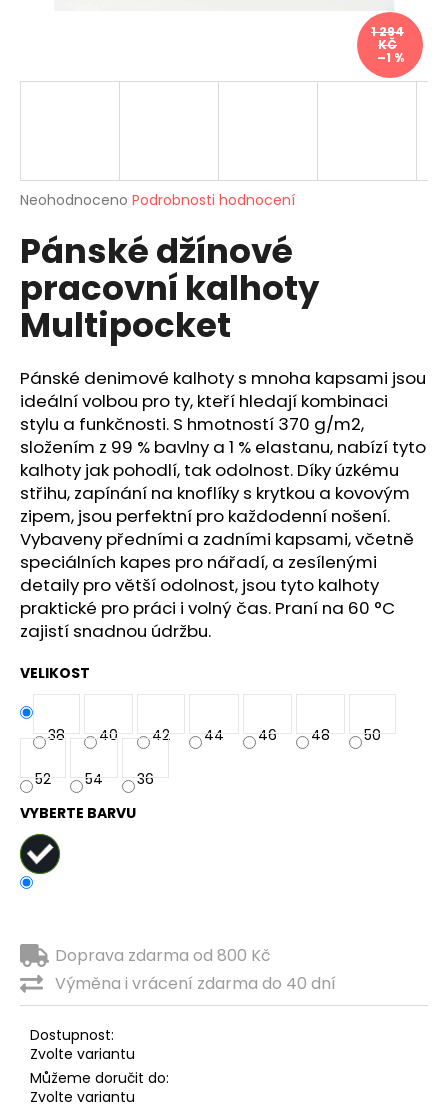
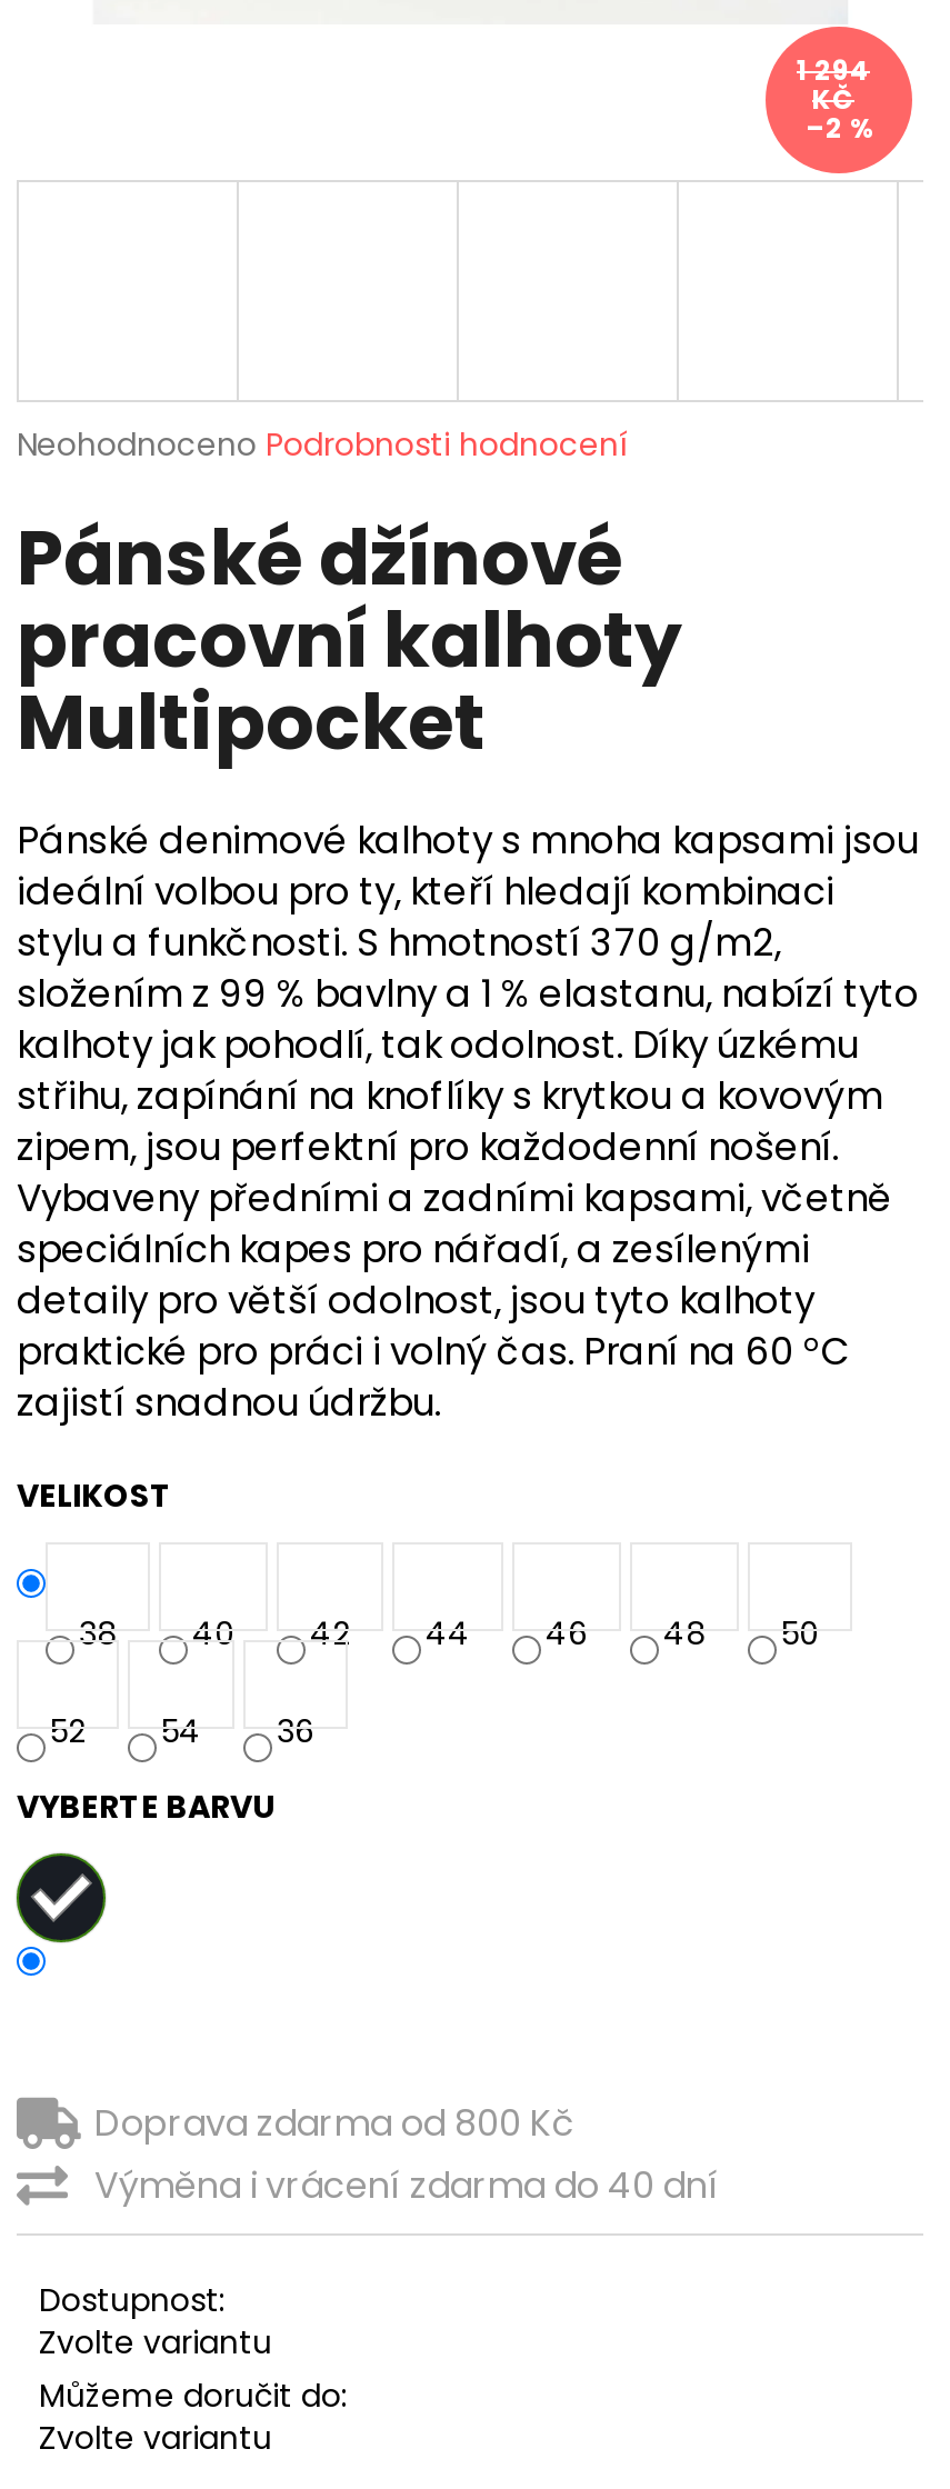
- –1 %
+ –2 %
